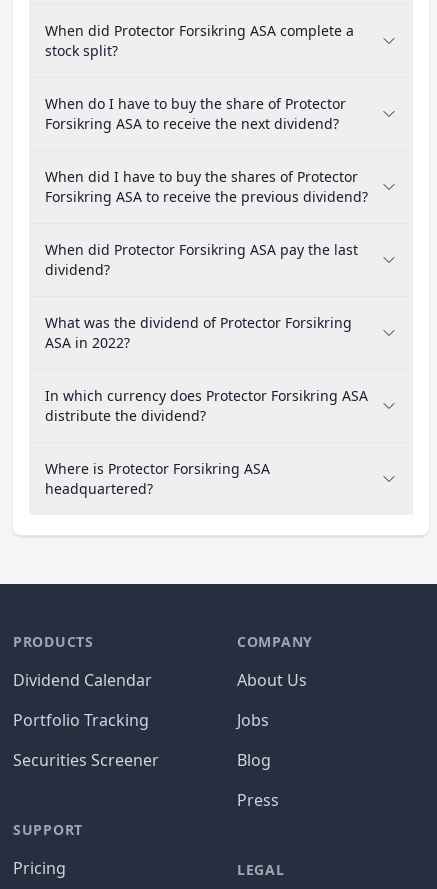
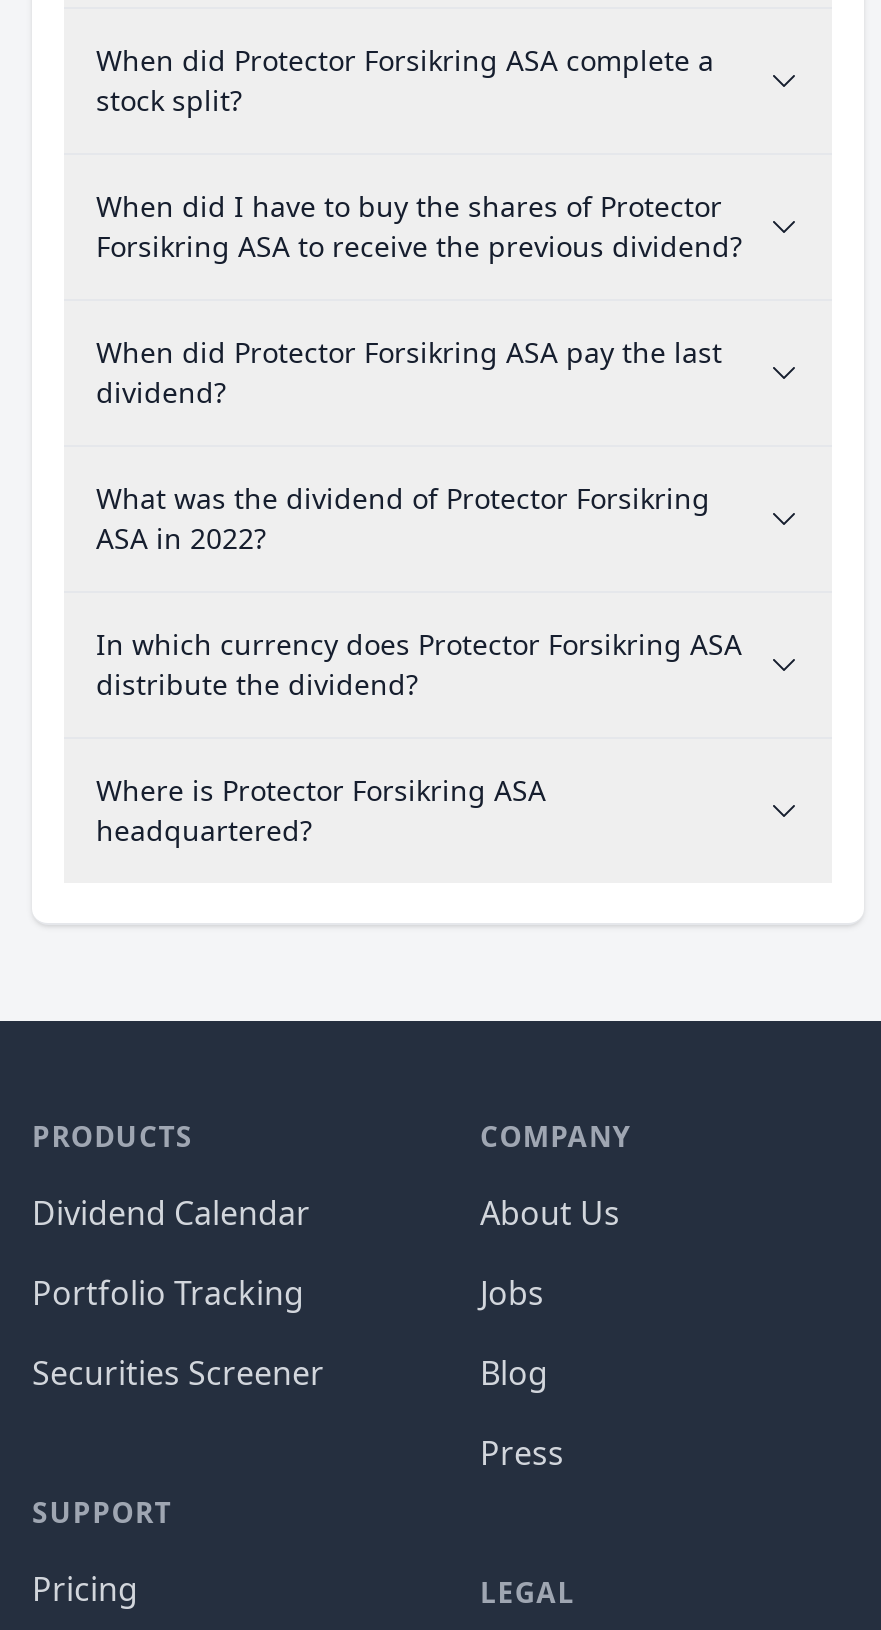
- When do I have to buy the share of Protector
- Forsikring ASA to receive the next dividend?
